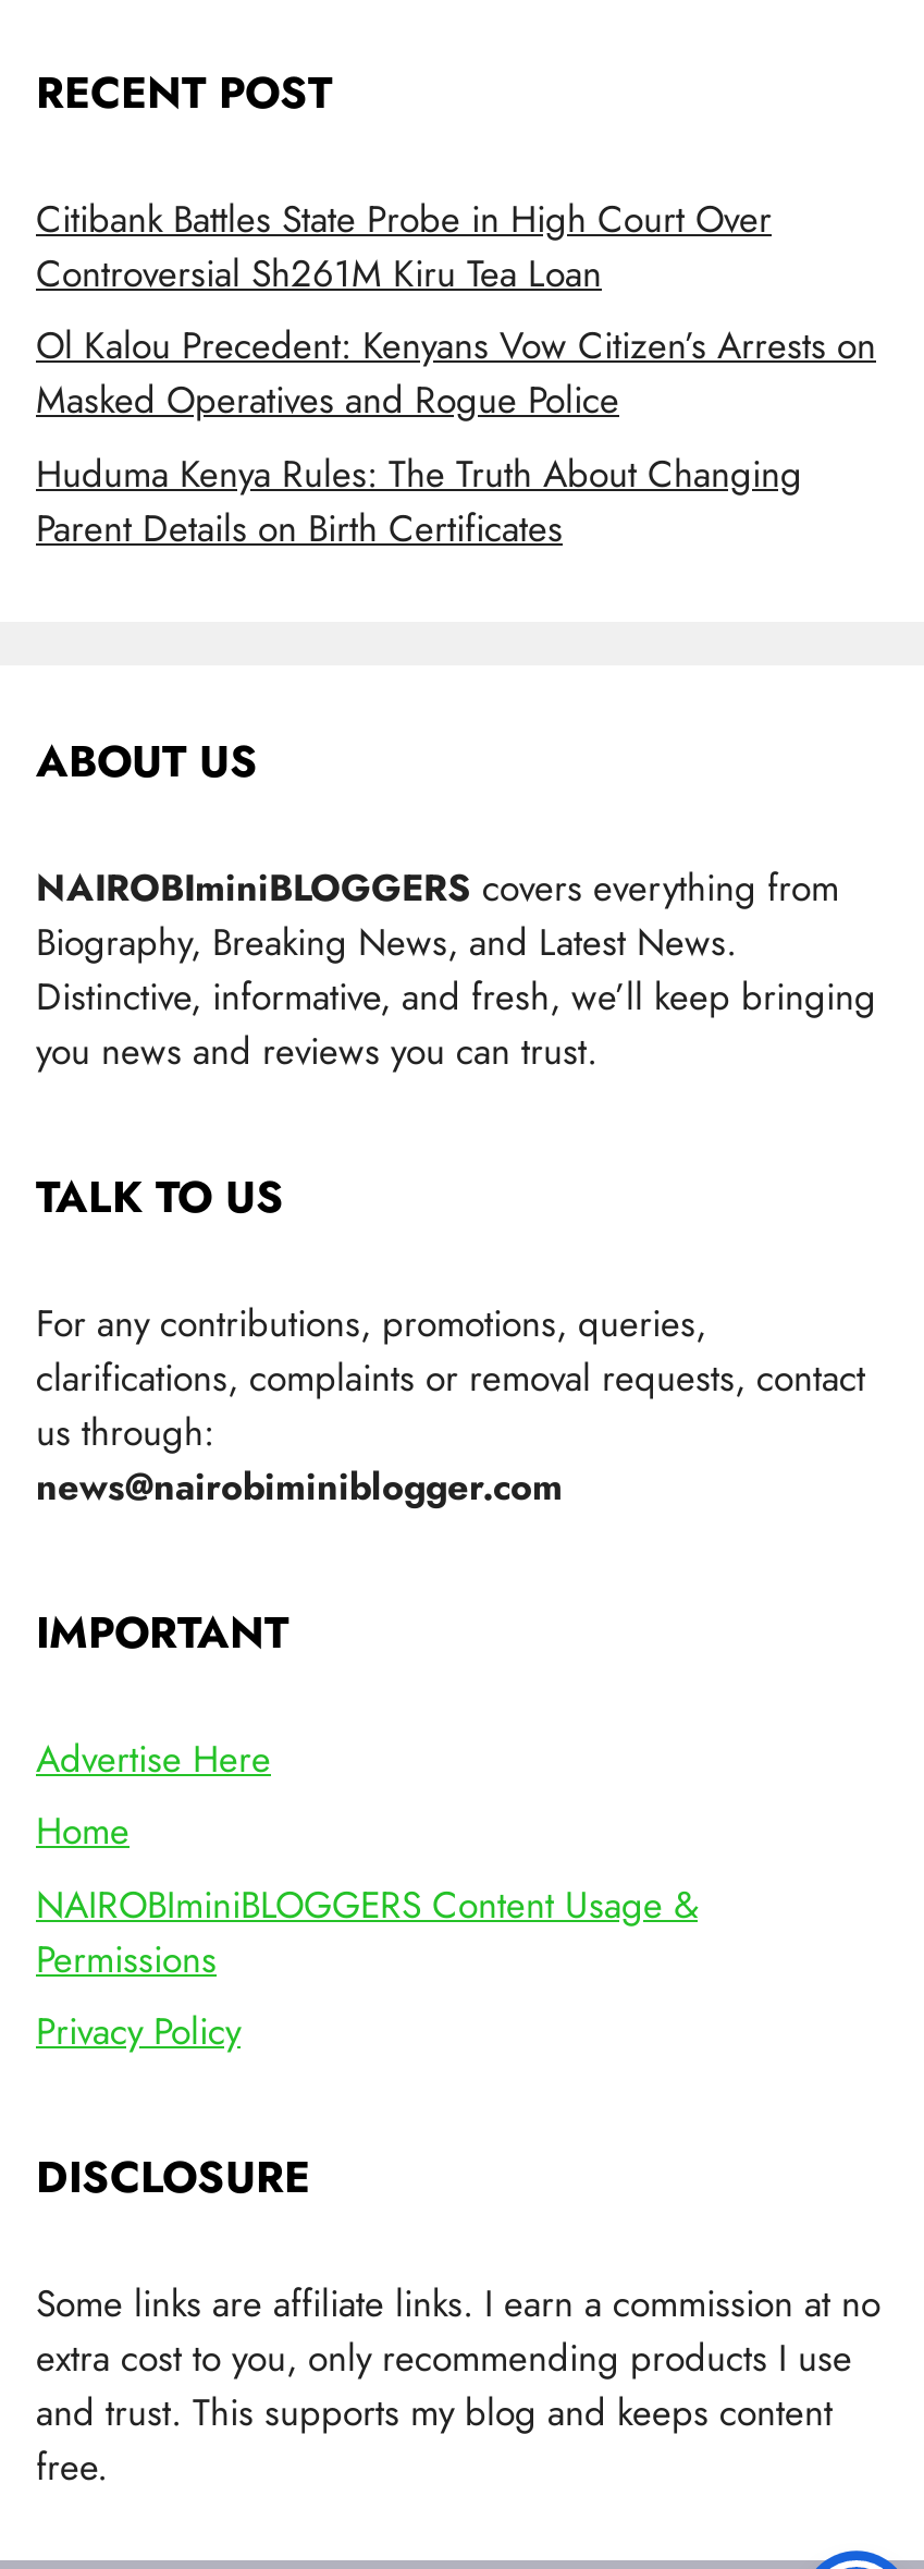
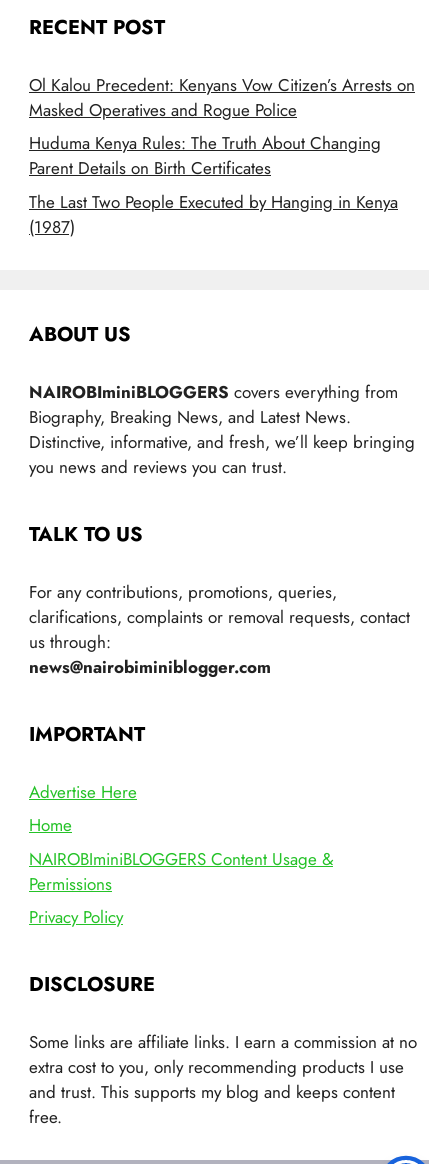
- Citibank Battles State Probe in High Court Over
- Controversial Sh261M Kiru Tea Loan

moved up: Ol Kalou Precedent: Kenyans Vow Citizen’s Arrests on | Masked Operatives and Rogue Police | Huduma Kenya Rules: The Truth About Changing | Parent Details on Birth Certificates

+ The Last Two People Executed by Hanging in Kenya
+ (1987)
